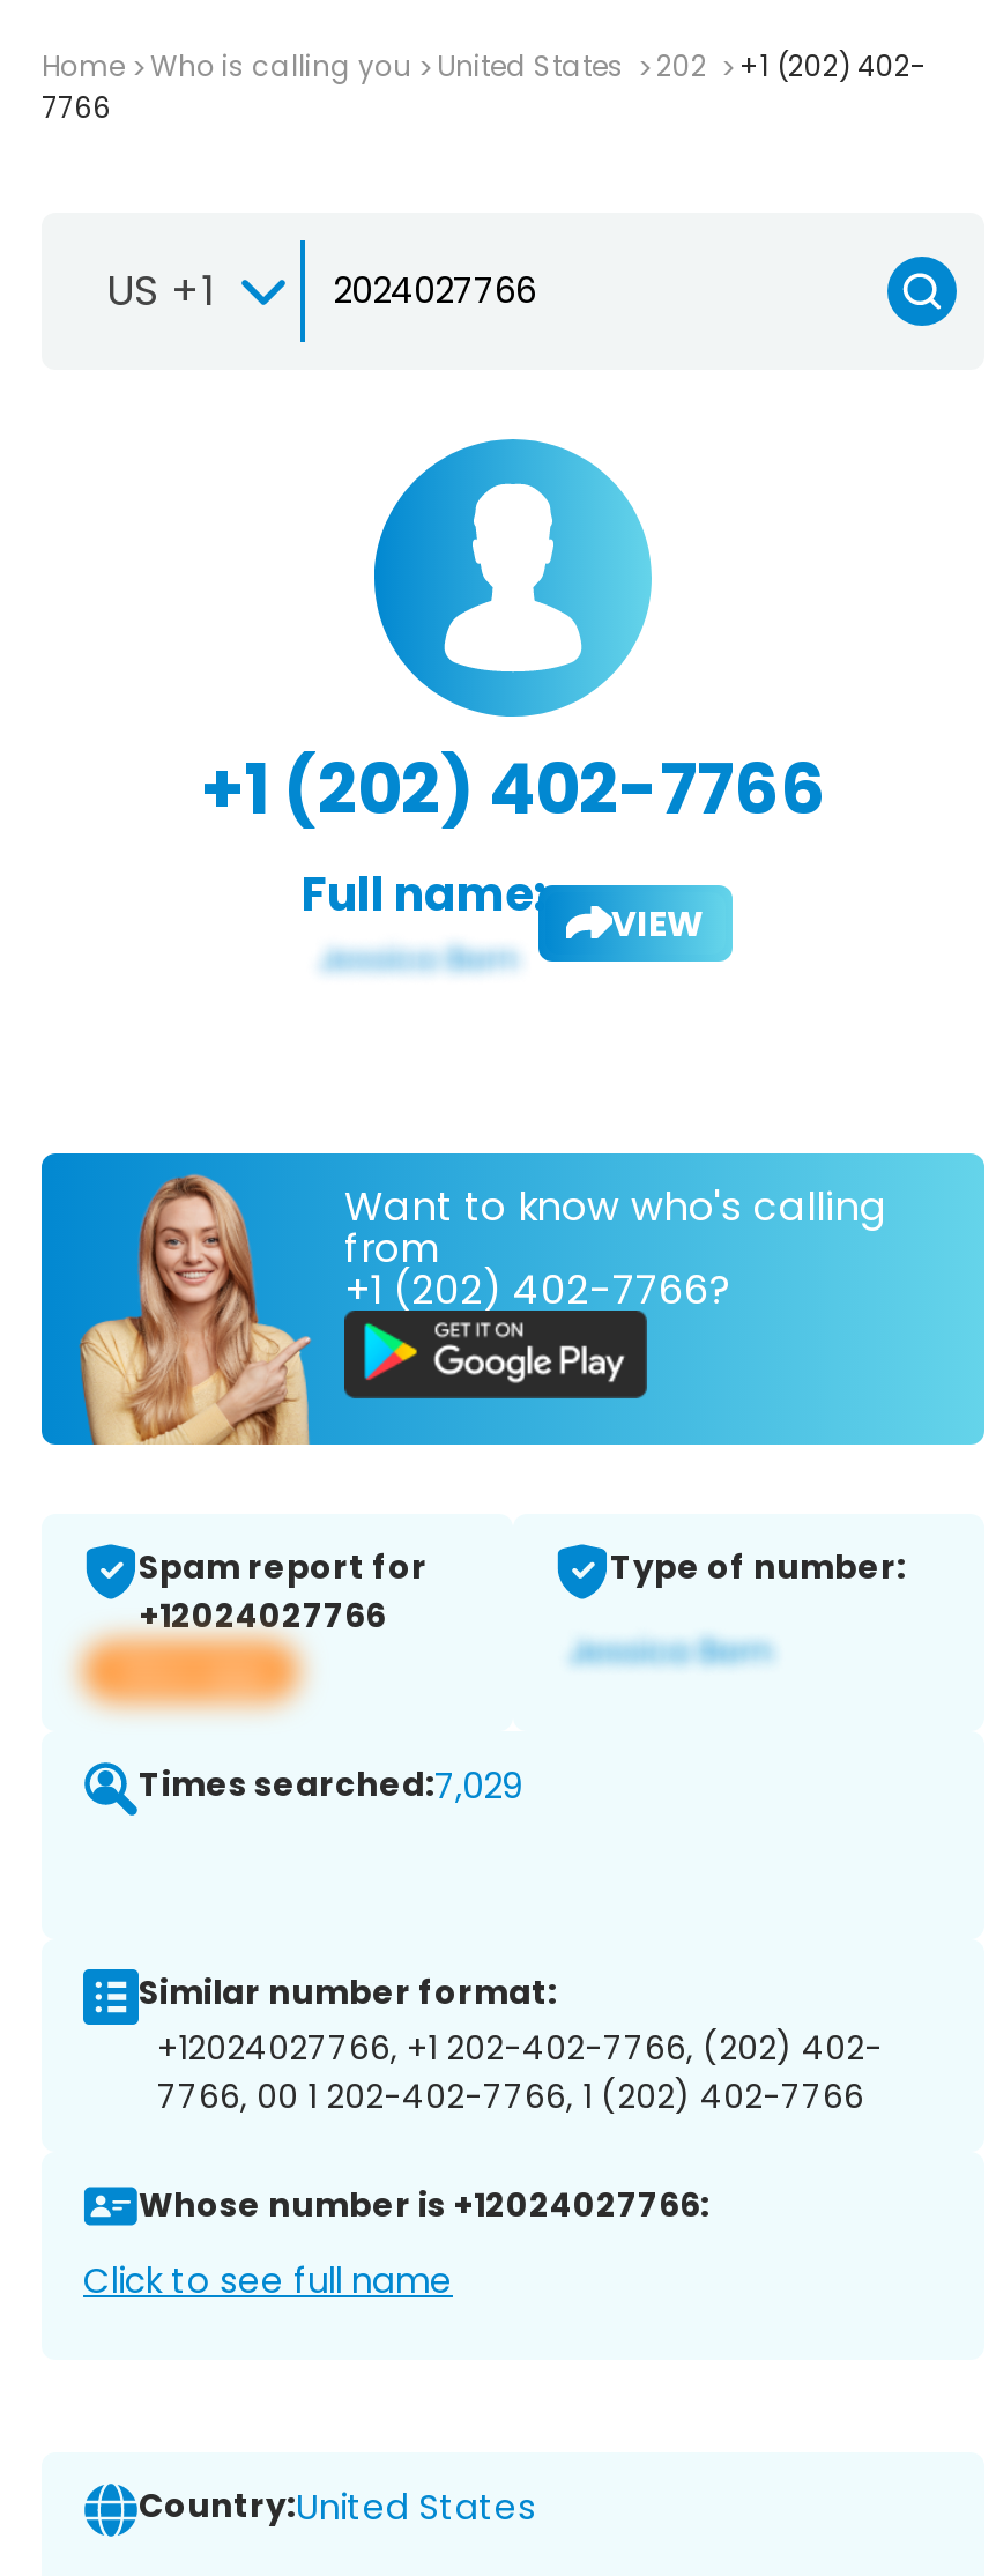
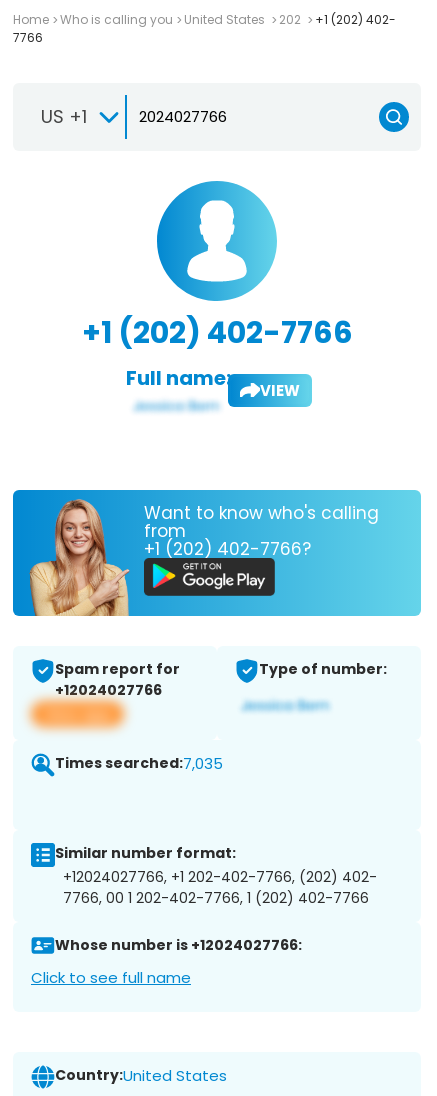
- Times searched:7,029
+ Times searched:7,035
